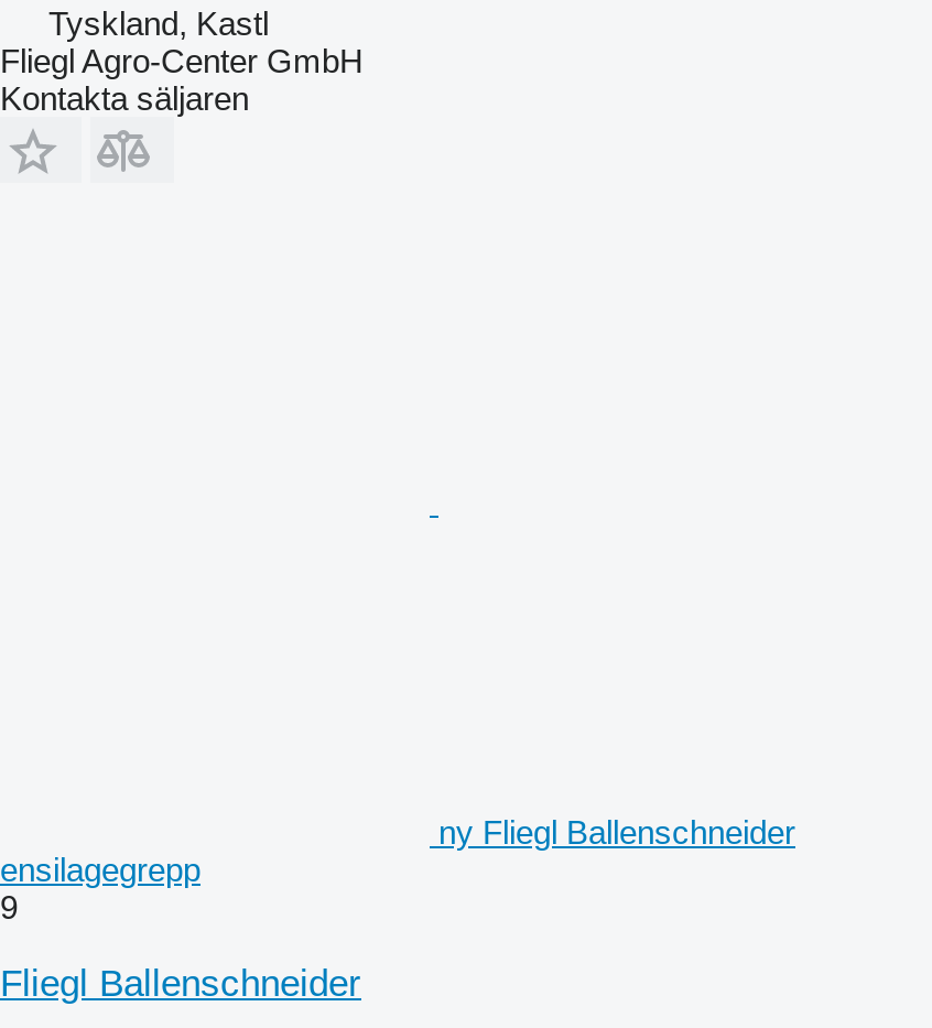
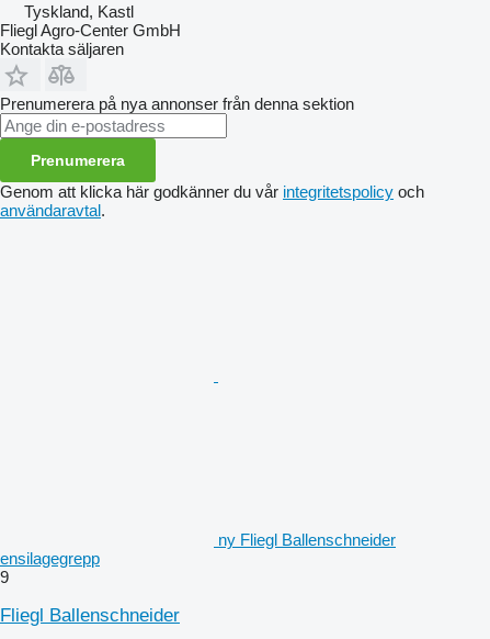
+ Prenumerera på nya annonser från denna sektion
+ Prenumerera
+ Genom att klicka här godkänner du vår integritetspolicy och
+ användaravtal.
